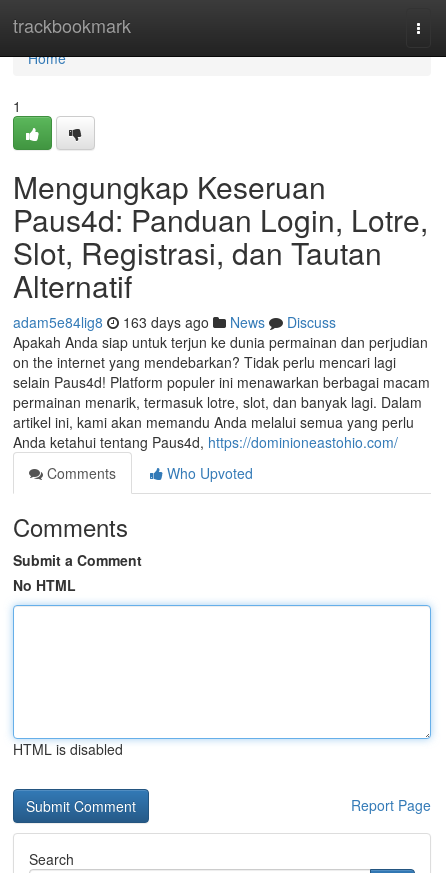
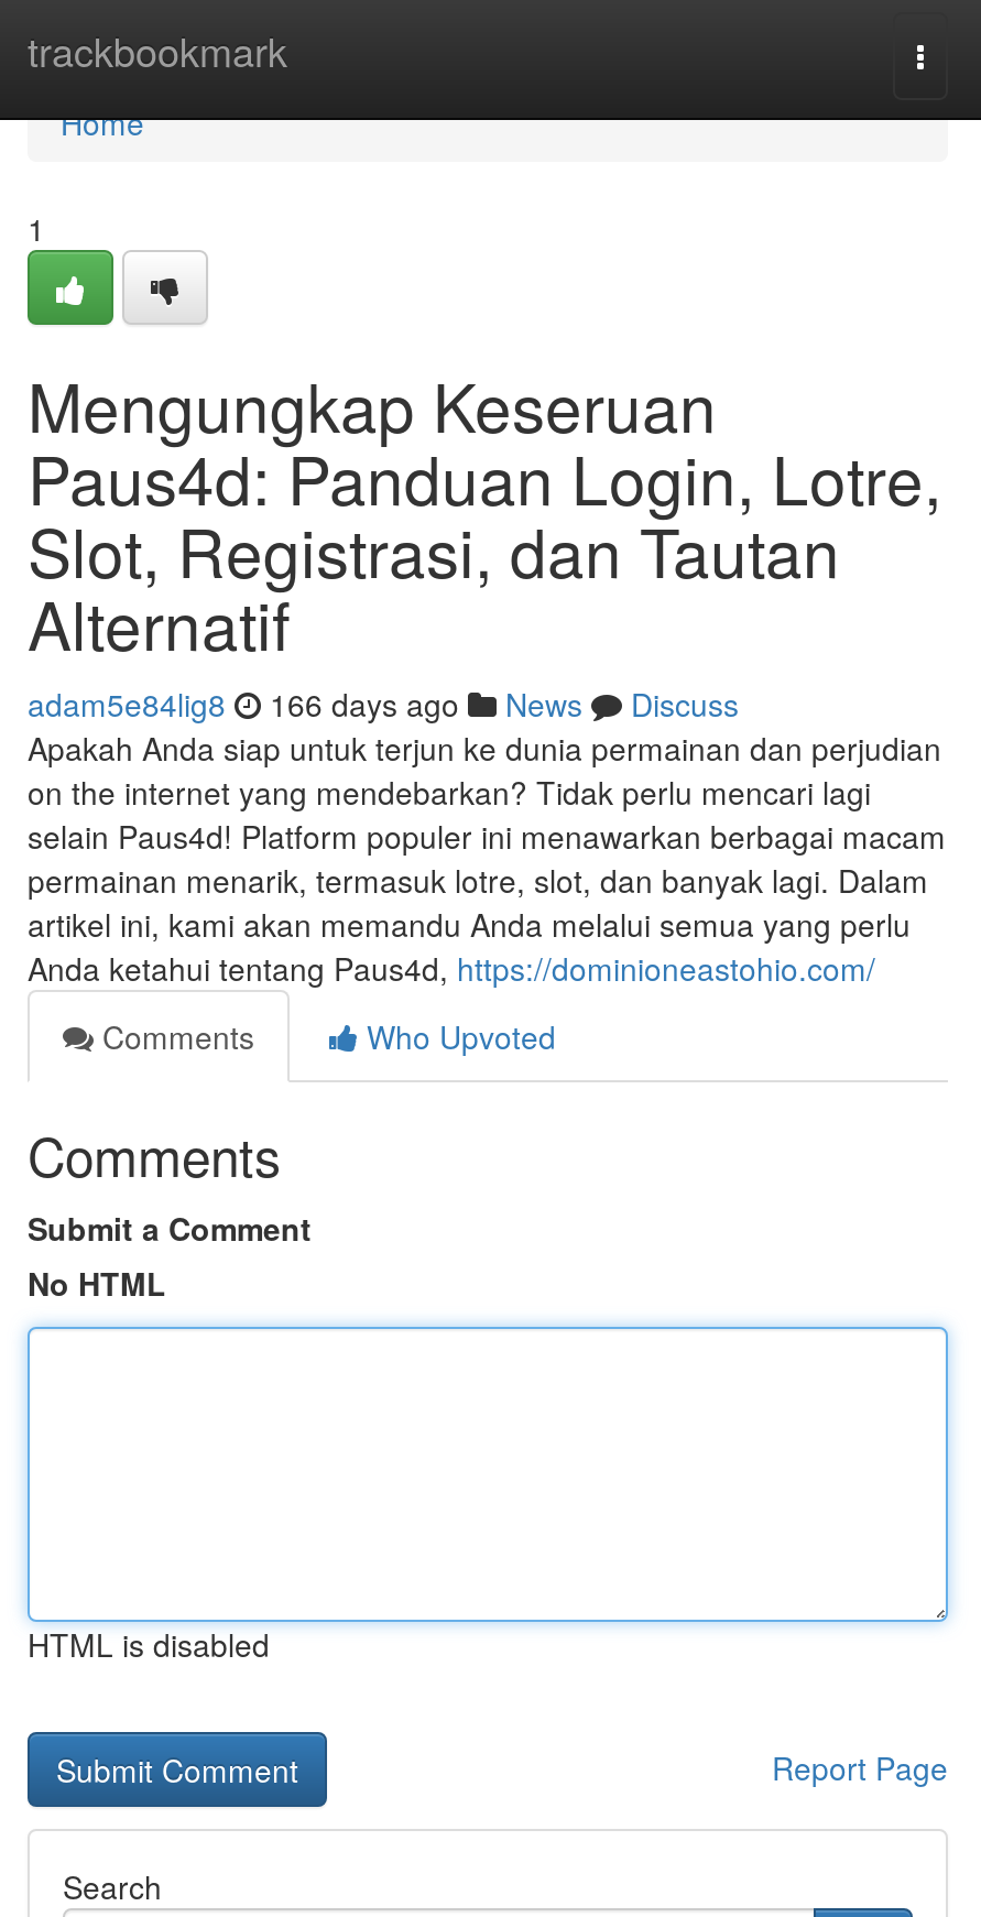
- adam5e84lig8 163 days ago News Discuss
+ adam5e84lig8 166 days ago News Discuss
